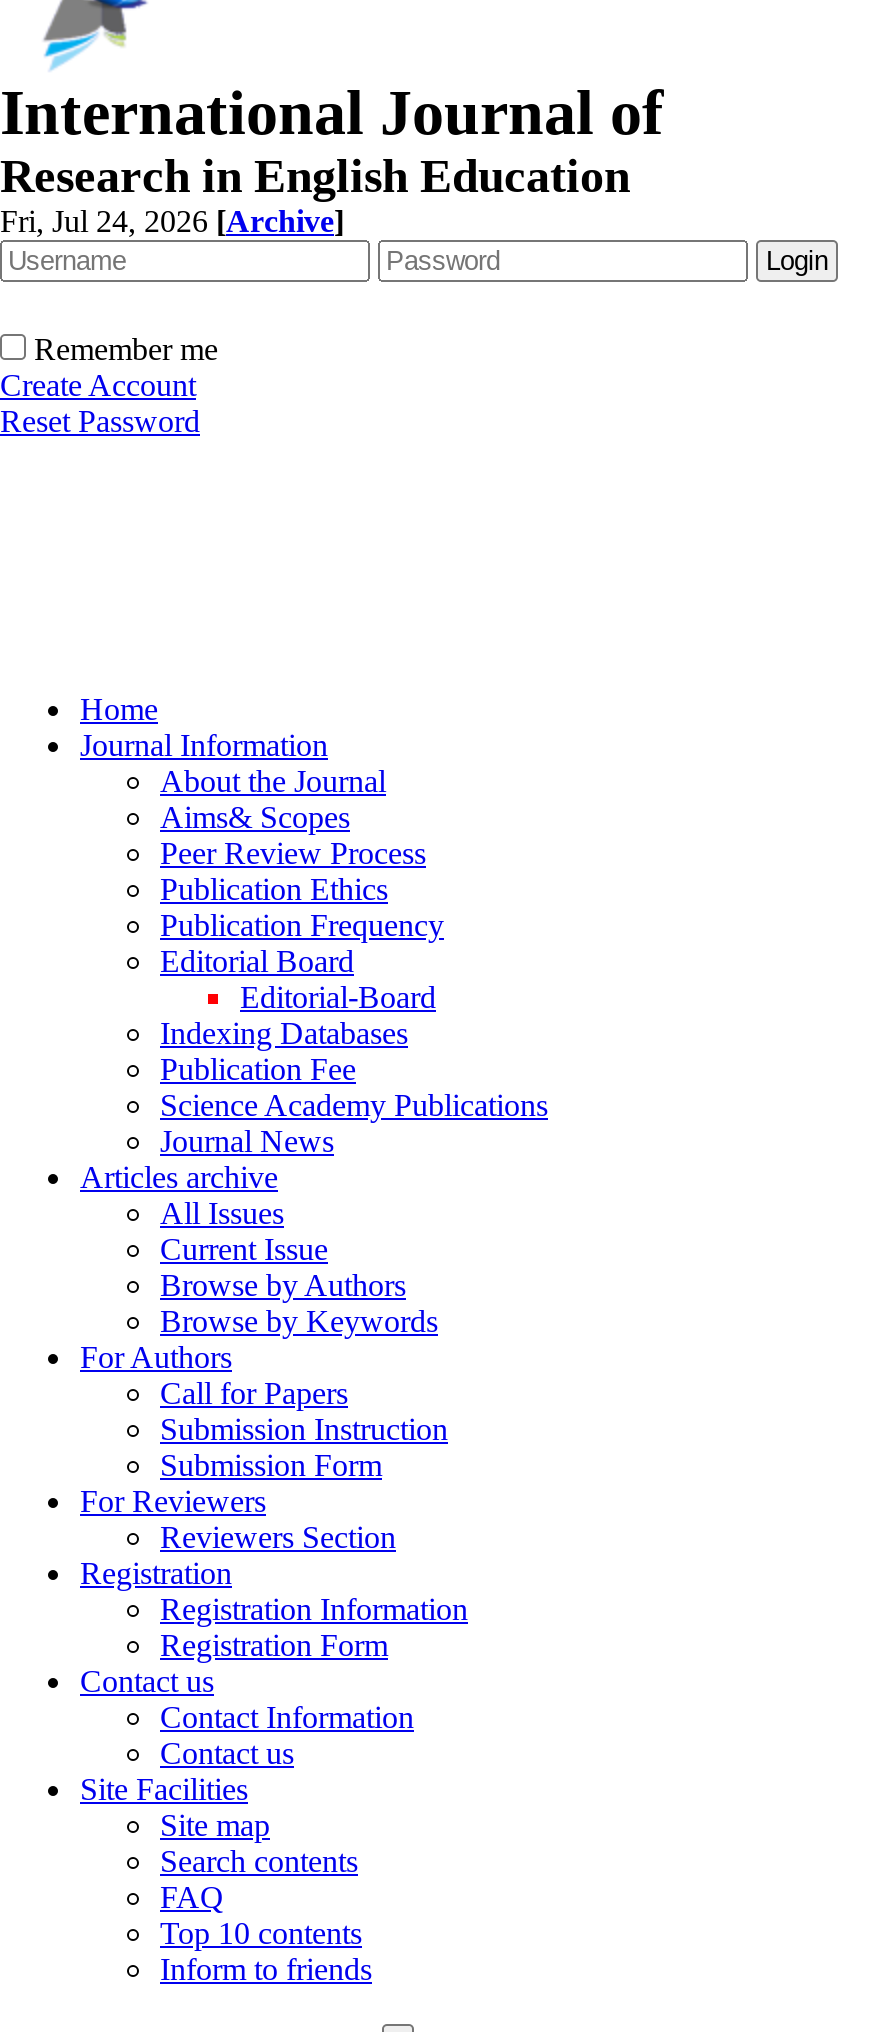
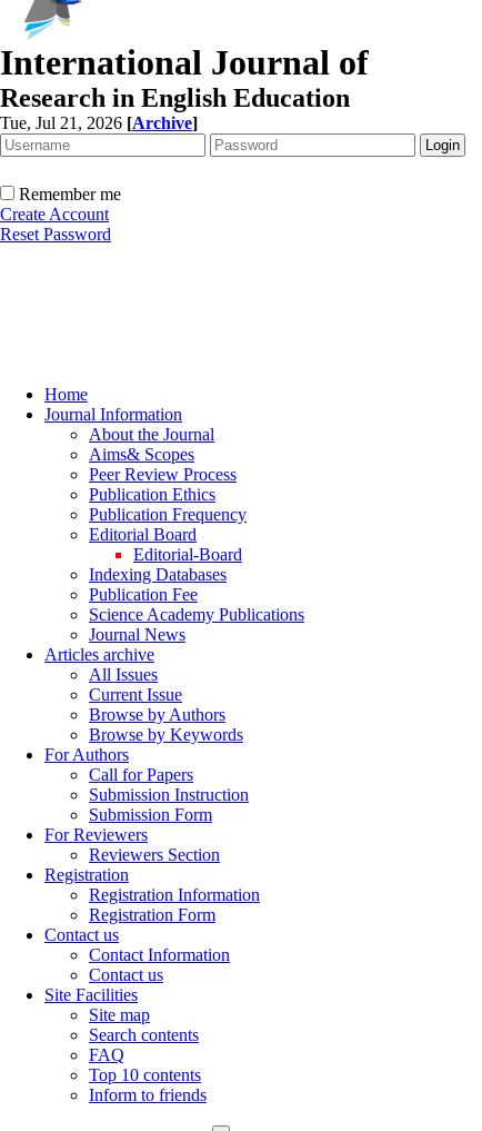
- Fri, Jul 24, 2026 [Archive]
+ Tue, Jul 21, 2026 [Archive]
